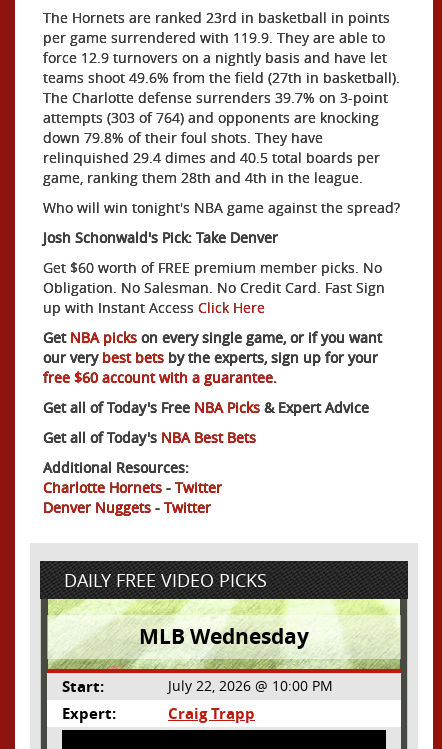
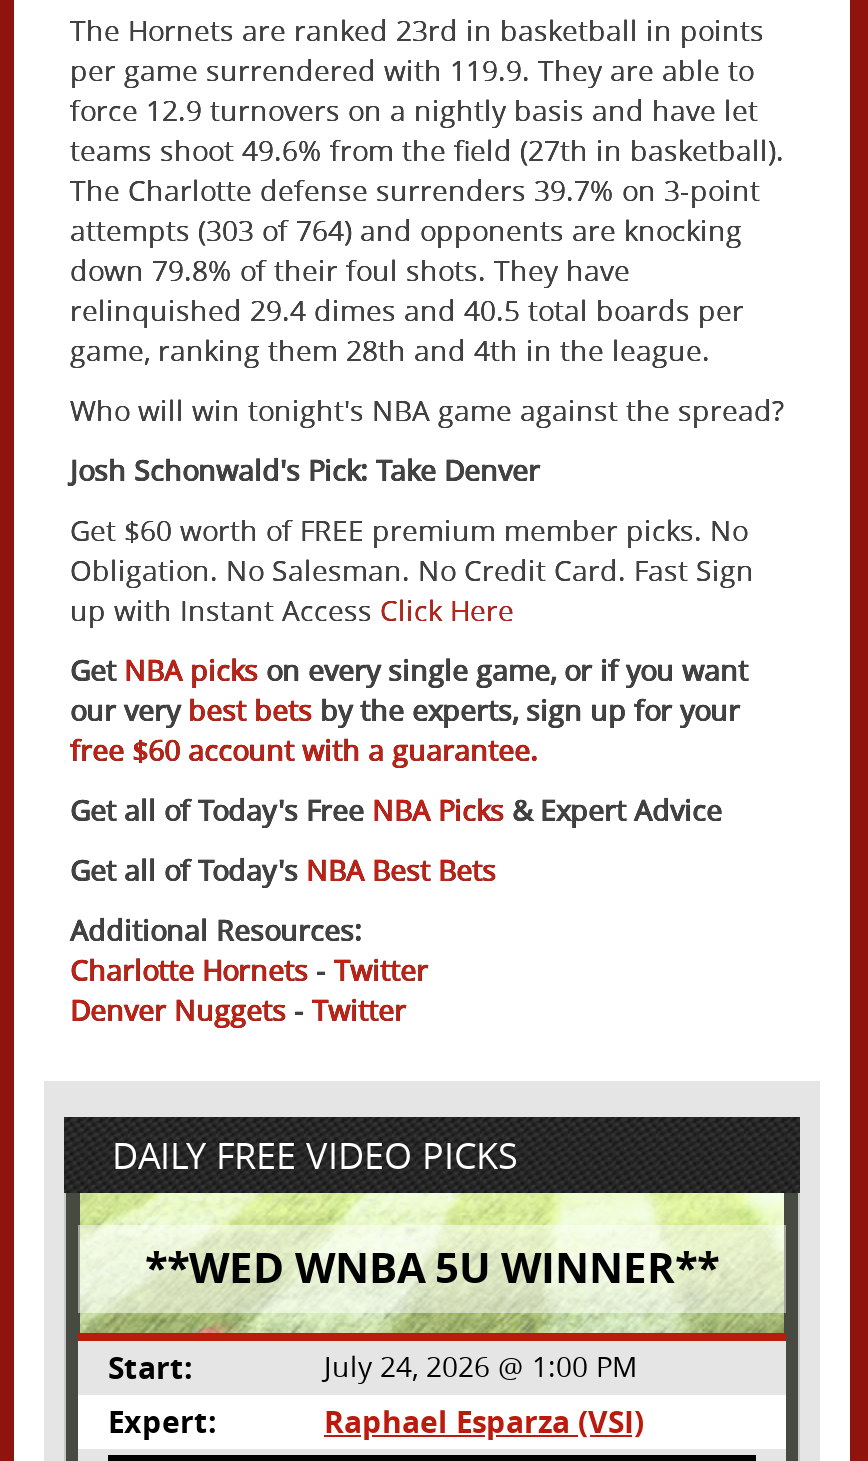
- MLB Wednesday
+ **WED WNBA 5U WINNER**

- July 22, 2026 @ 10:00 PM
+ July 24, 2026 @ 1:00 PM

- Craig Trapp
+ Raphael Esparza (VSI)
